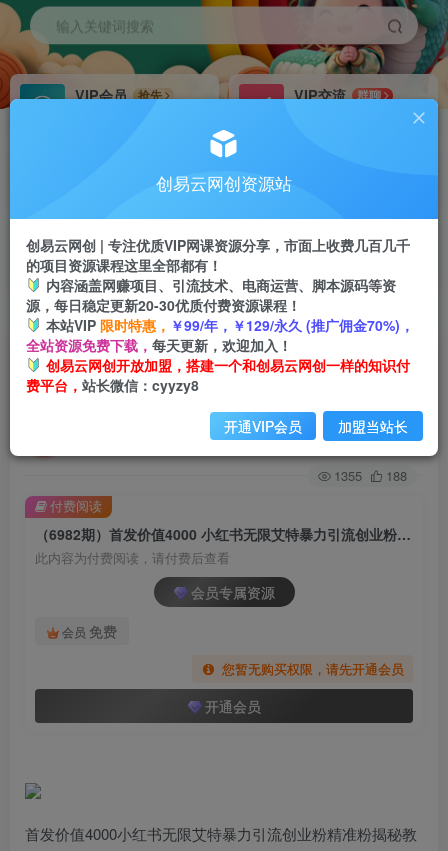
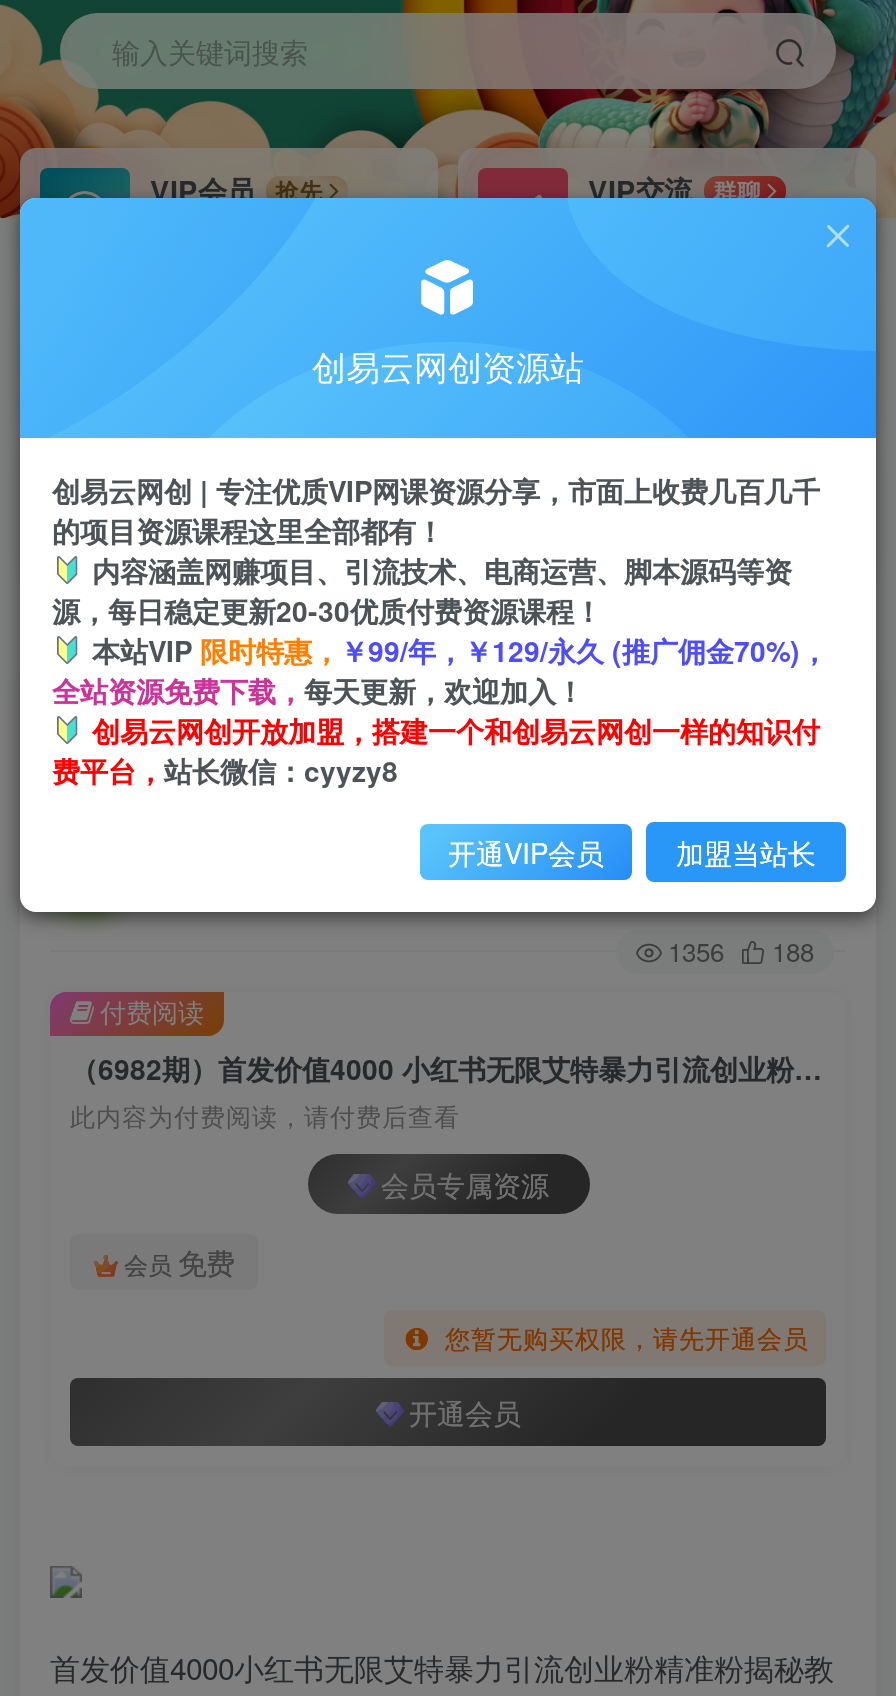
- 1355 188
+ 1356 188
